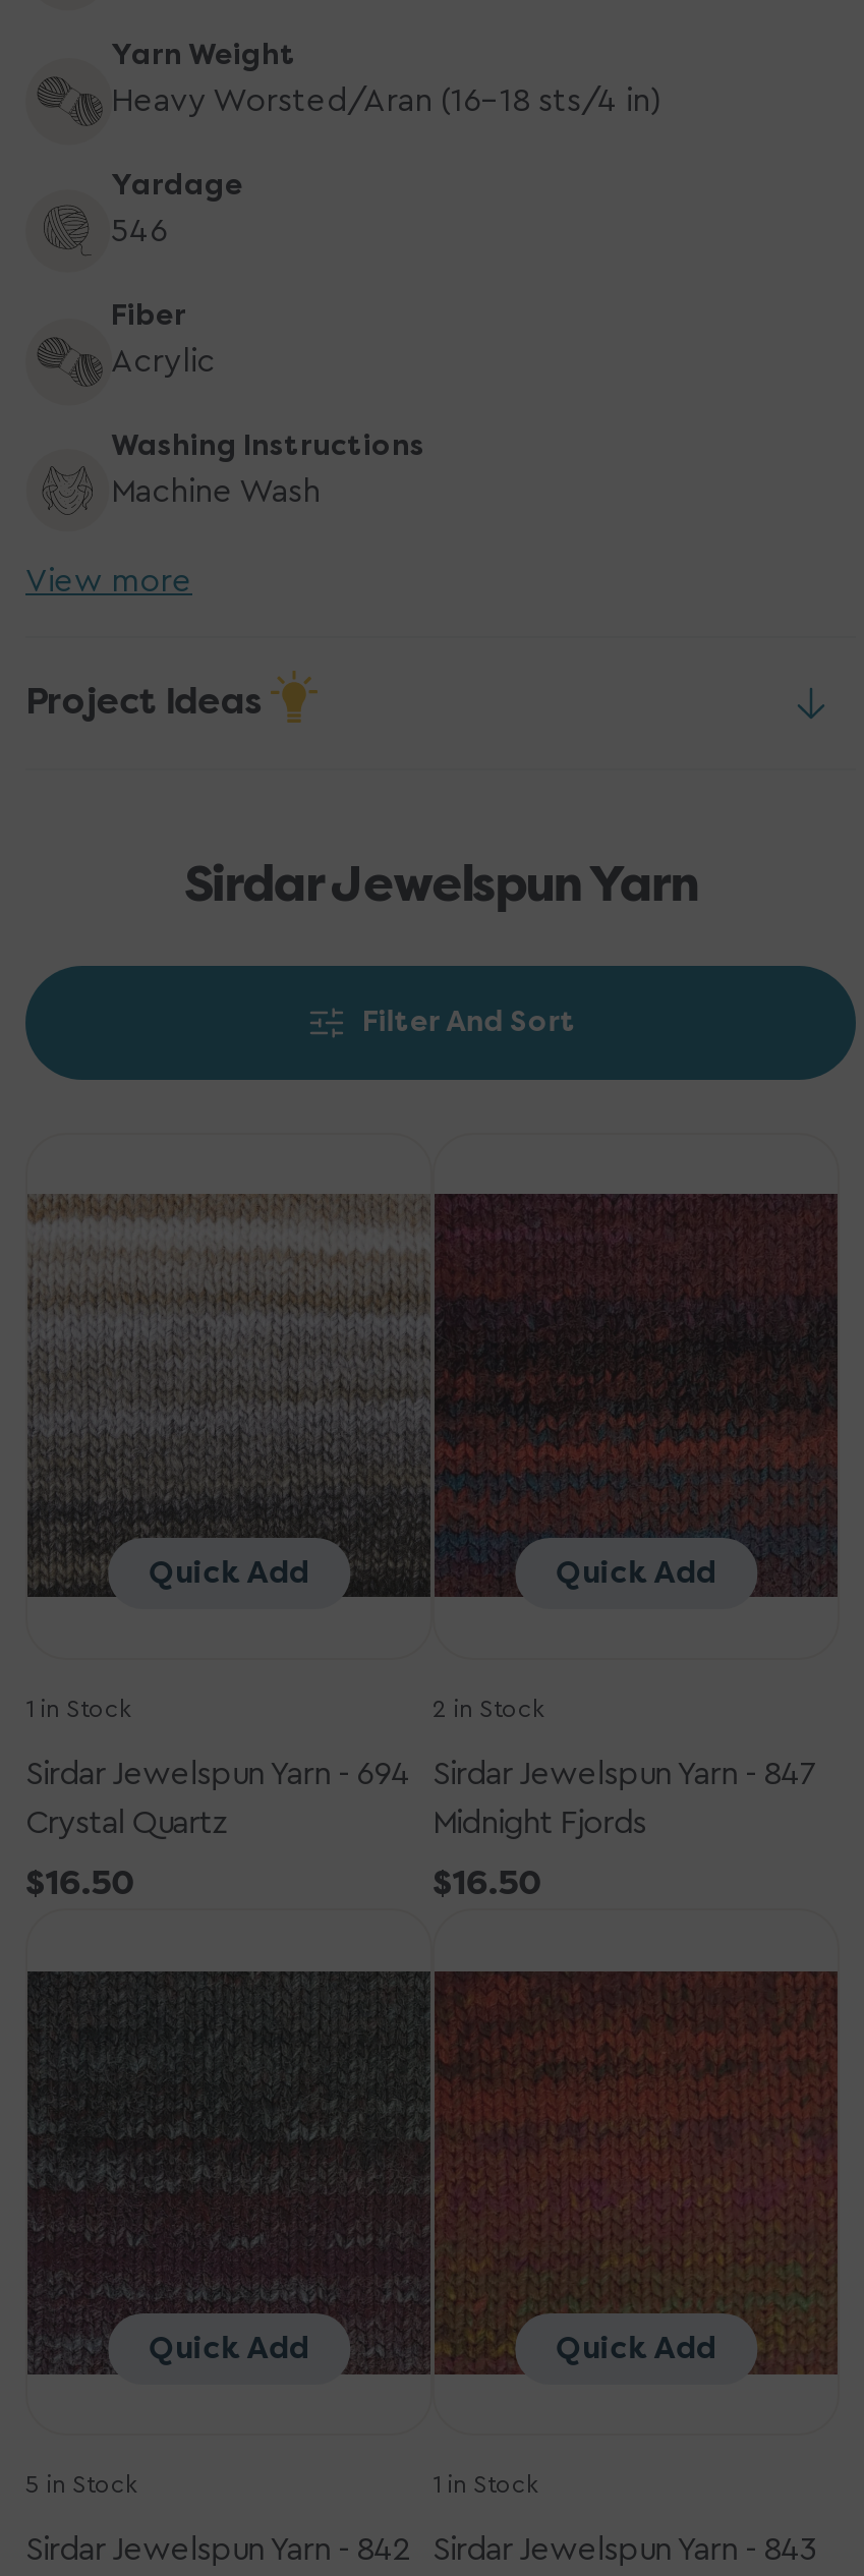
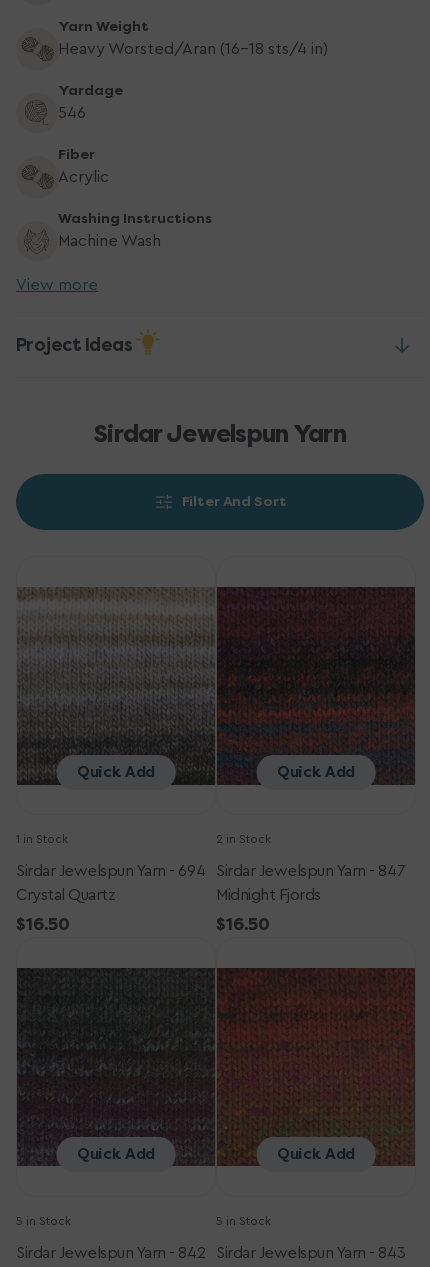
- 1 in Stock
+ 5 in Stock
